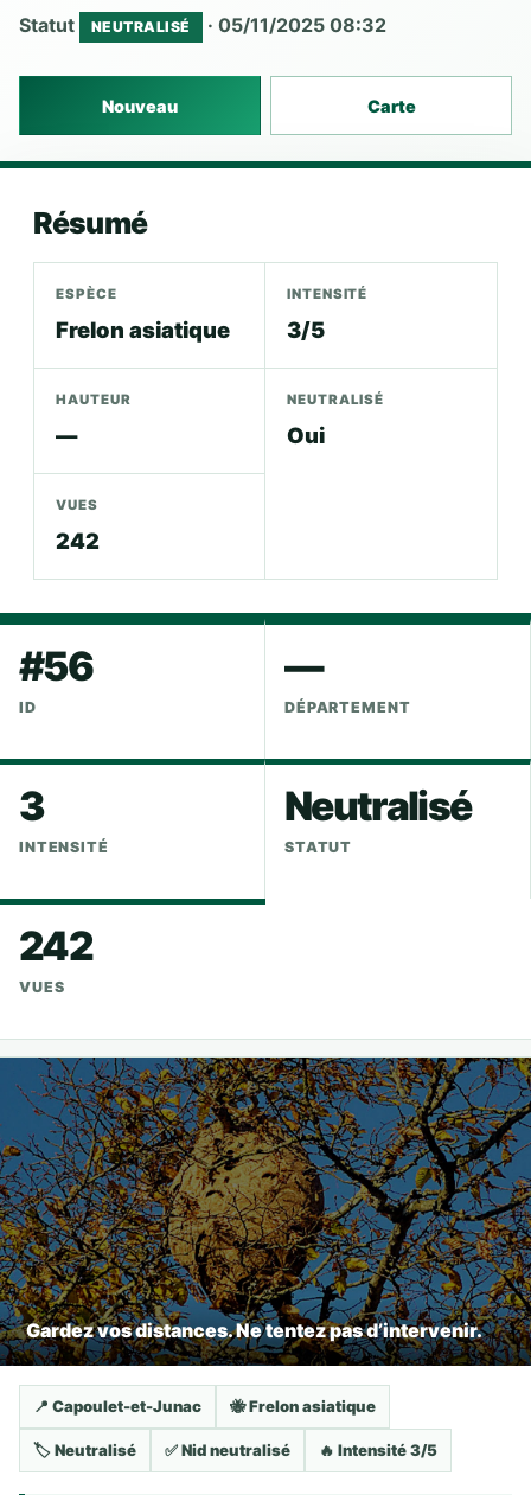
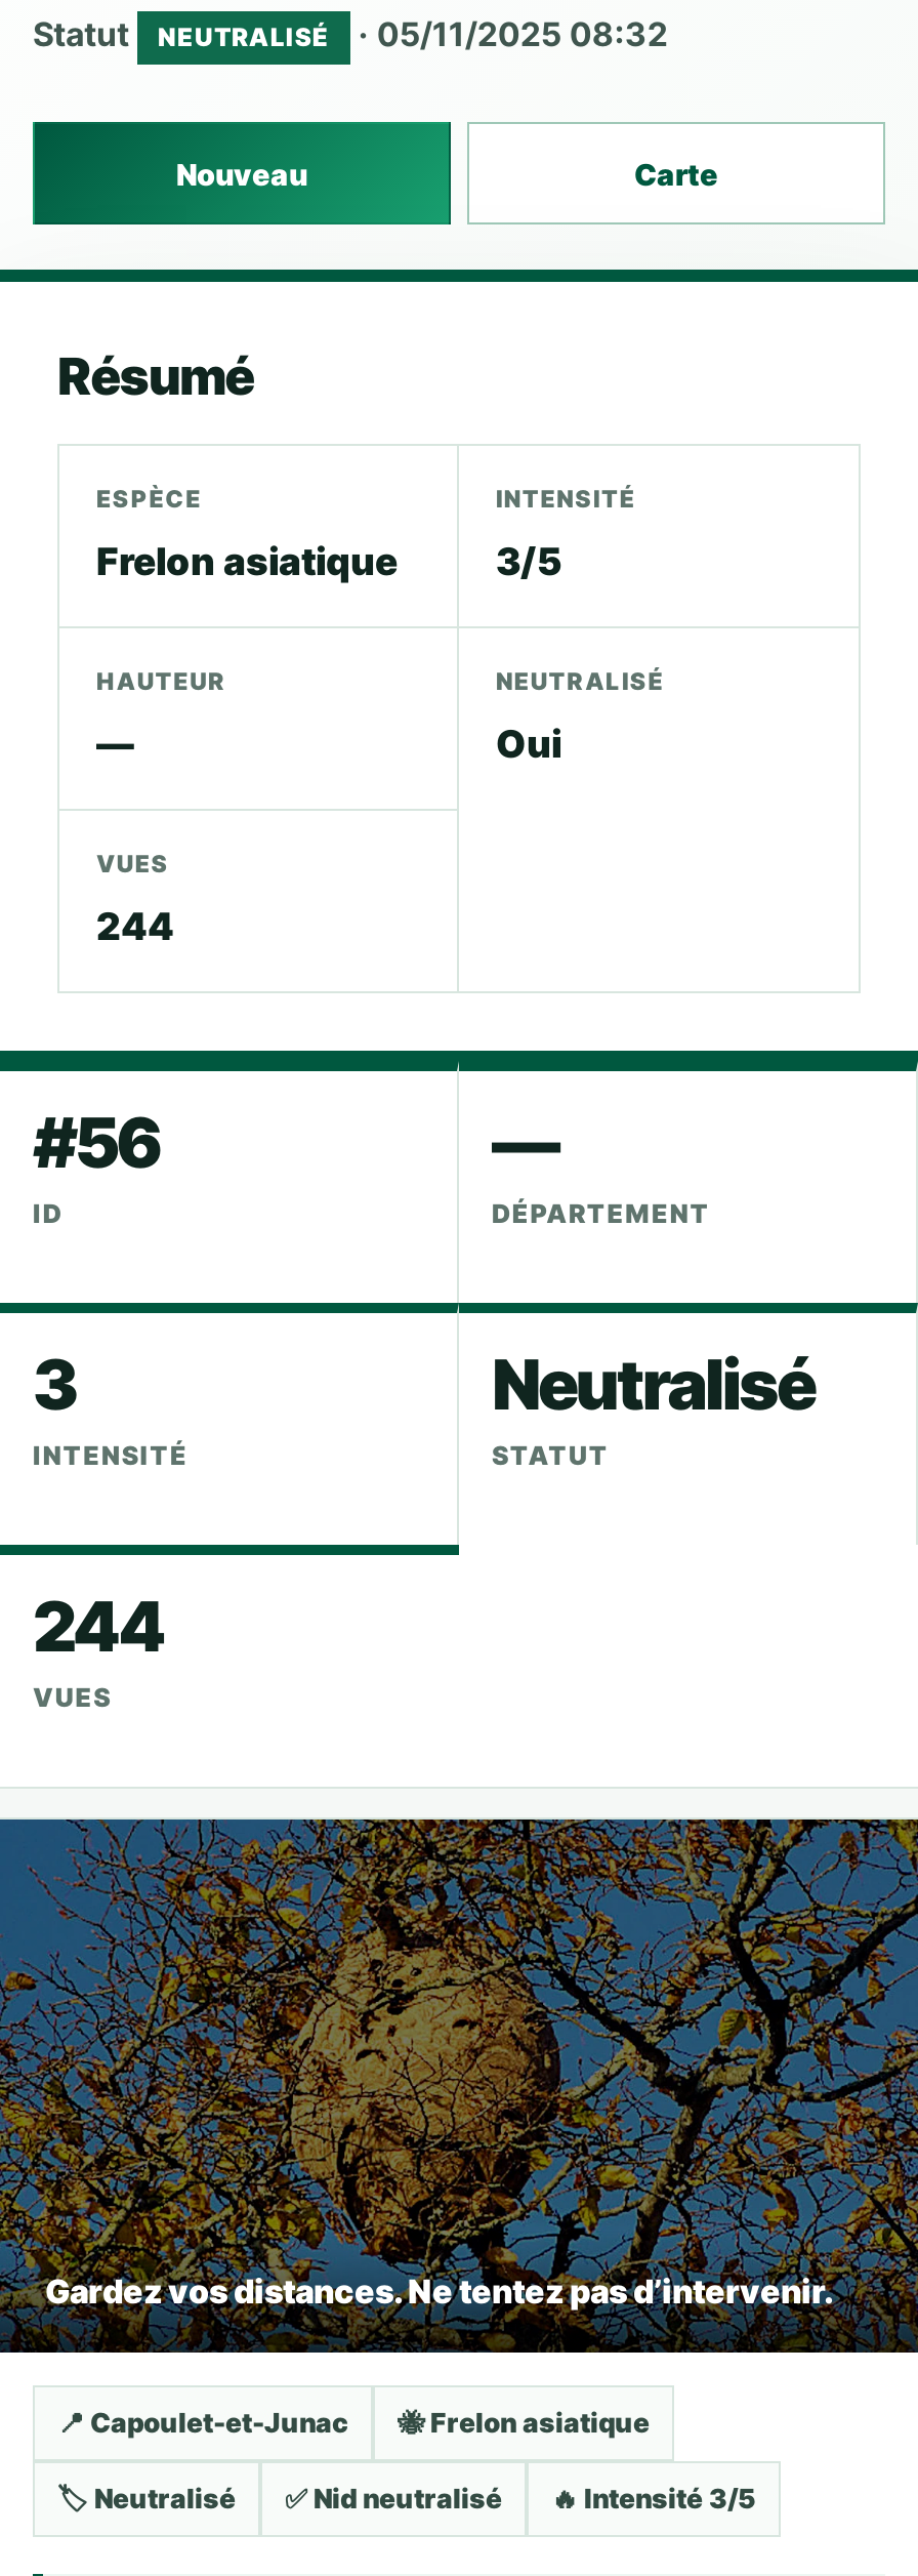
- 242
+ 244

- 242
+ 244
